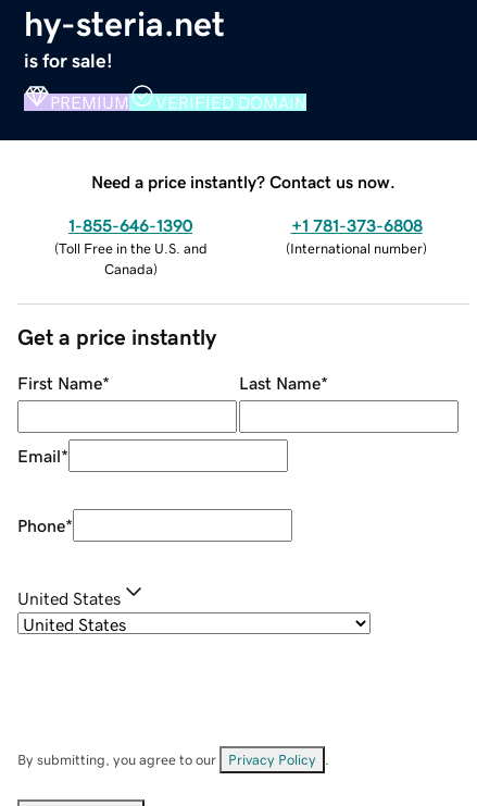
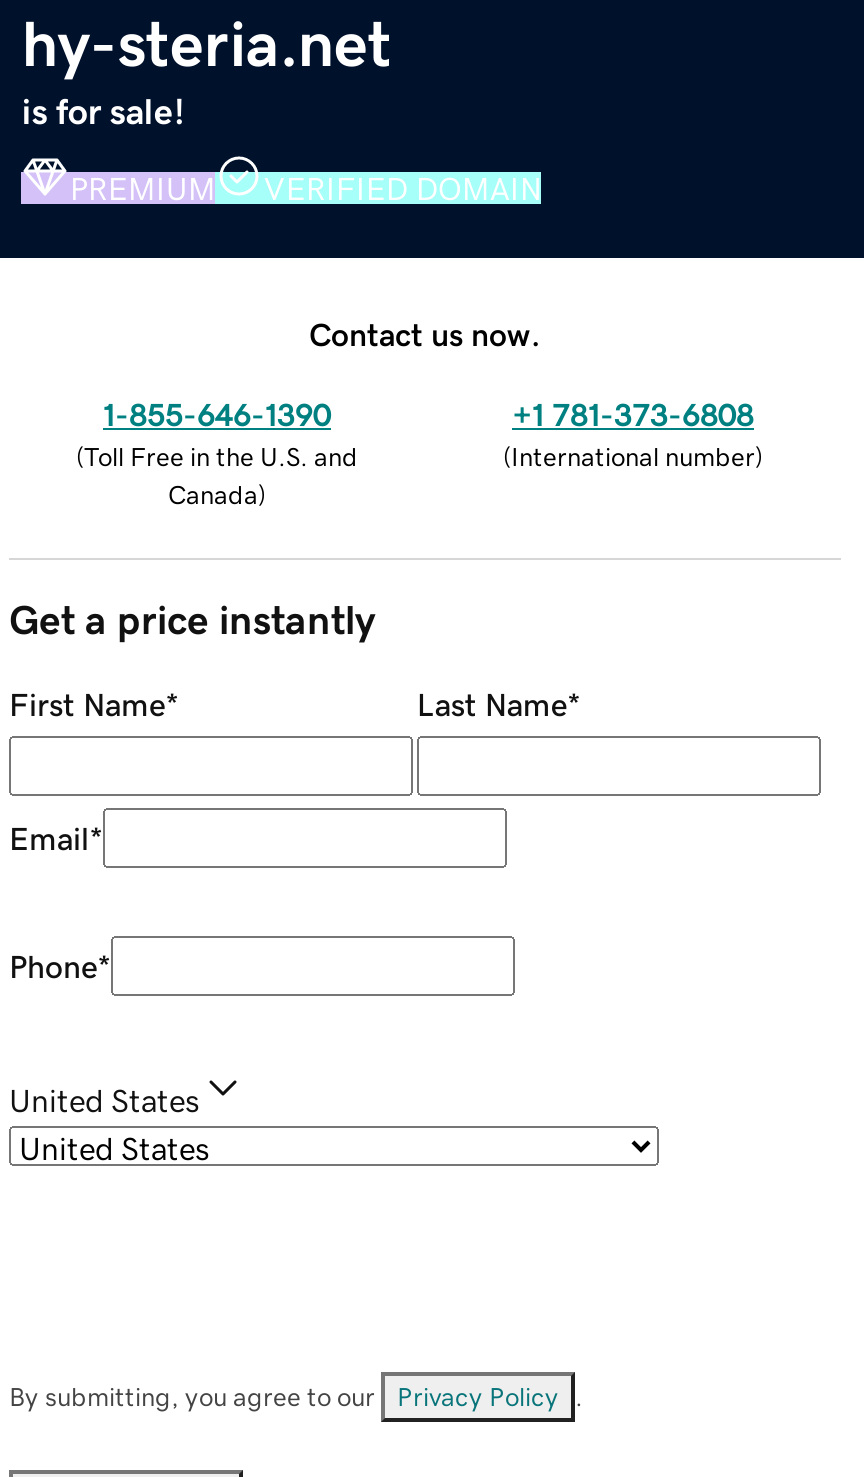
- Need a price instantly? Contact us now.
+ Contact us now.
